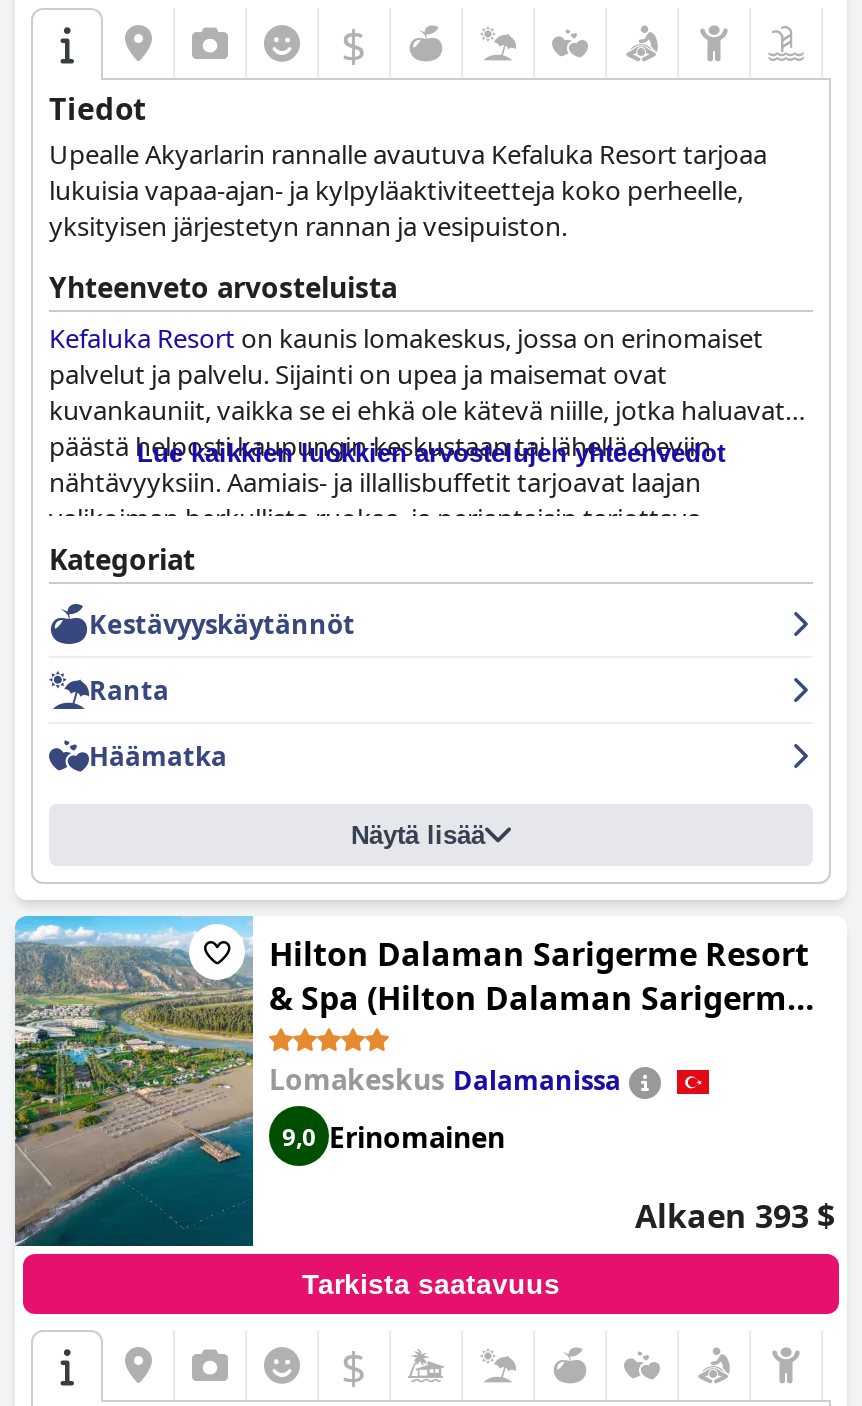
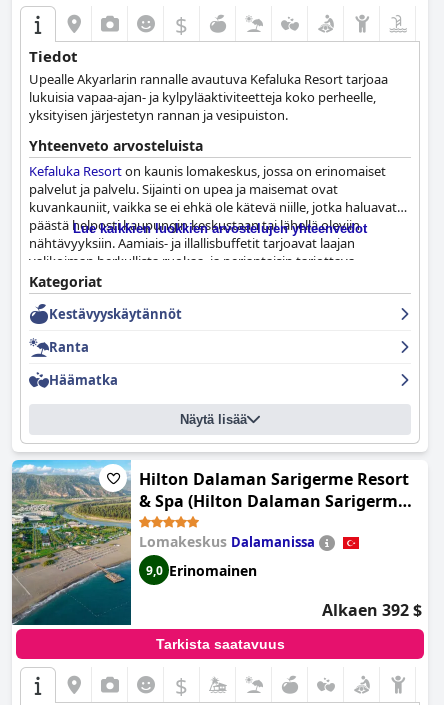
- Alkaen 393 $
+ Alkaen 392 $
